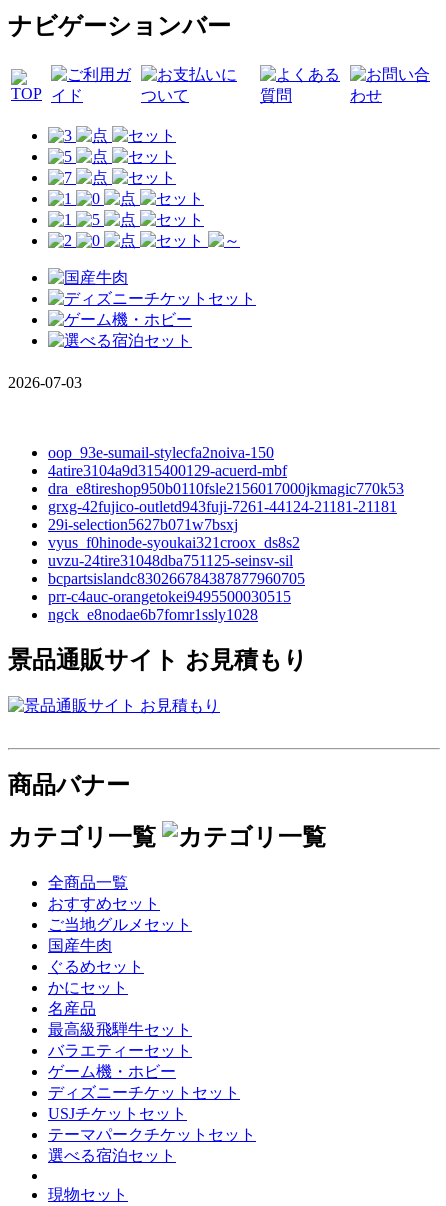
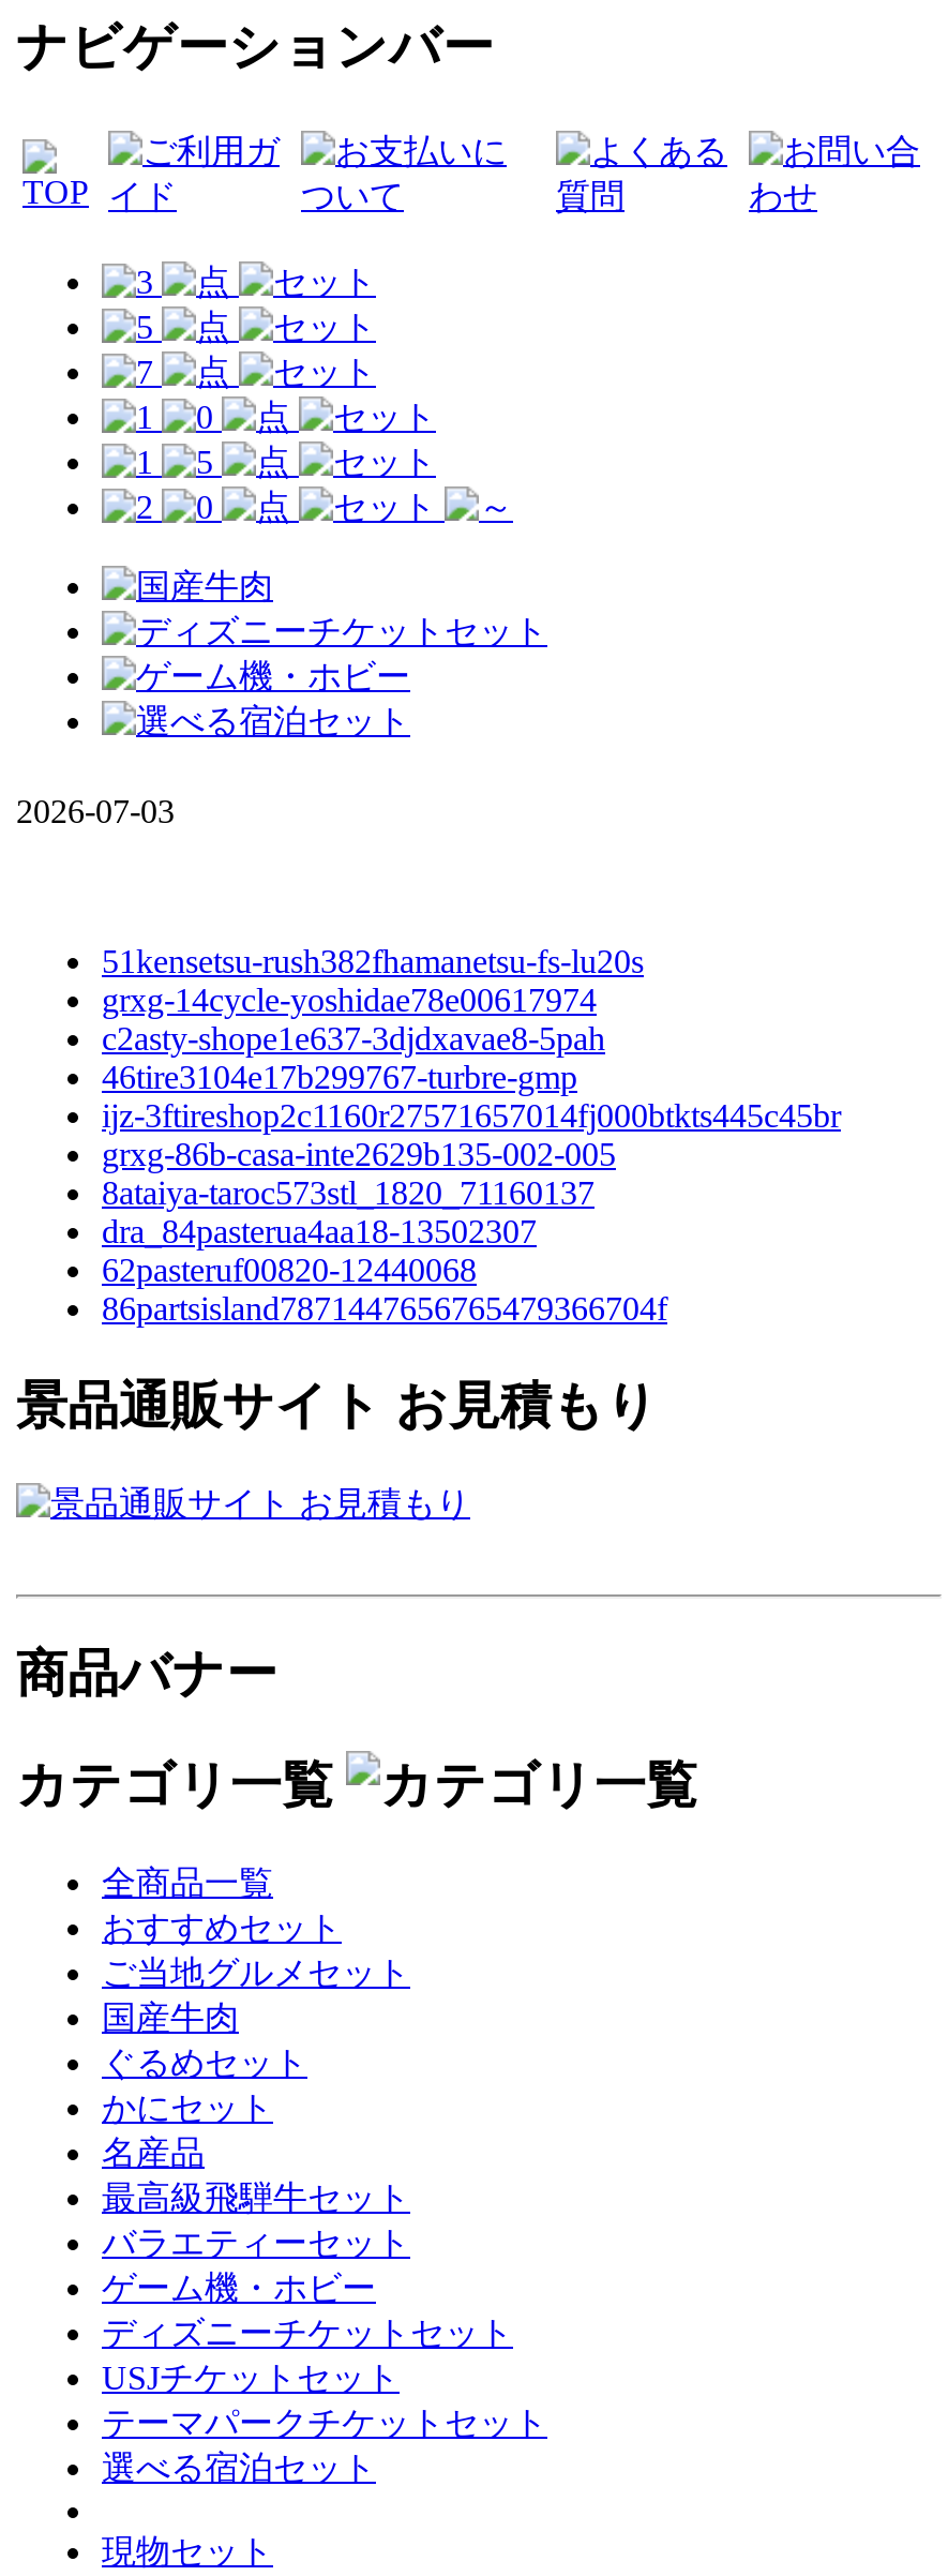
- oop_93e-sumail-stylecfa2noiva-150
- 4atire3104a9d315400129-acuerd-mbf
- dra_e8tireshop950b0110fsle2156017000jkmagic770k53
- grxg-42fujico-outletd943fuji-7261-44124-21181-21181
- 29i-selection5627b071w7bsxj
- vyus_f0hinode-syoukai321croox_ds8s2
- uvzu-24tire31048dba751125-seinsv-sil
- bcpartsislandc830266784387877960705
- prr-c4auc-orangetokei9495500030515
- ngck_e8nodae6b7fomr1ssly1028
+ 51kensetsu-rush382fhamanetsu-fs-lu20s
+ grxg-14cycle-yoshidae78e00617974
+ c2asty-shope1e637-3djdxavae8-5pah
+ 46tire3104e17b299767-turbre-gmp
+ ijz-3ftireshop2c1160r27571657014fj000btkts445c45br
+ grxg-86b-casa-inte2629b135-002-005
+ 8ataiya-taroc573stl_1820_71160137
+ dra_84pasterua4aa18-13502307
+ 62pasteruf00820-12440068
+ 86partsisland7871447656765479366704f
